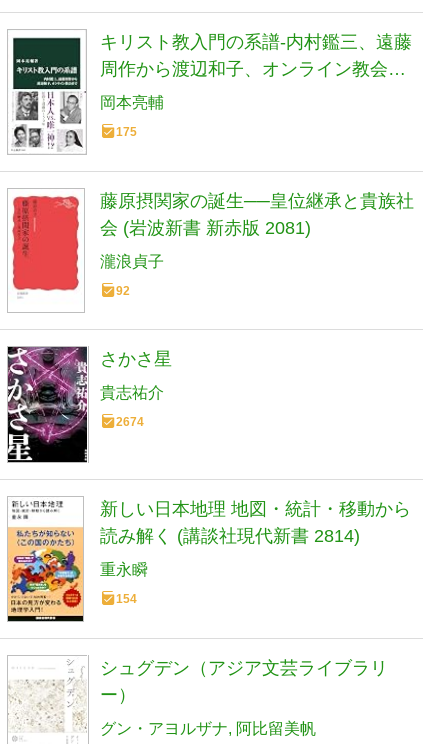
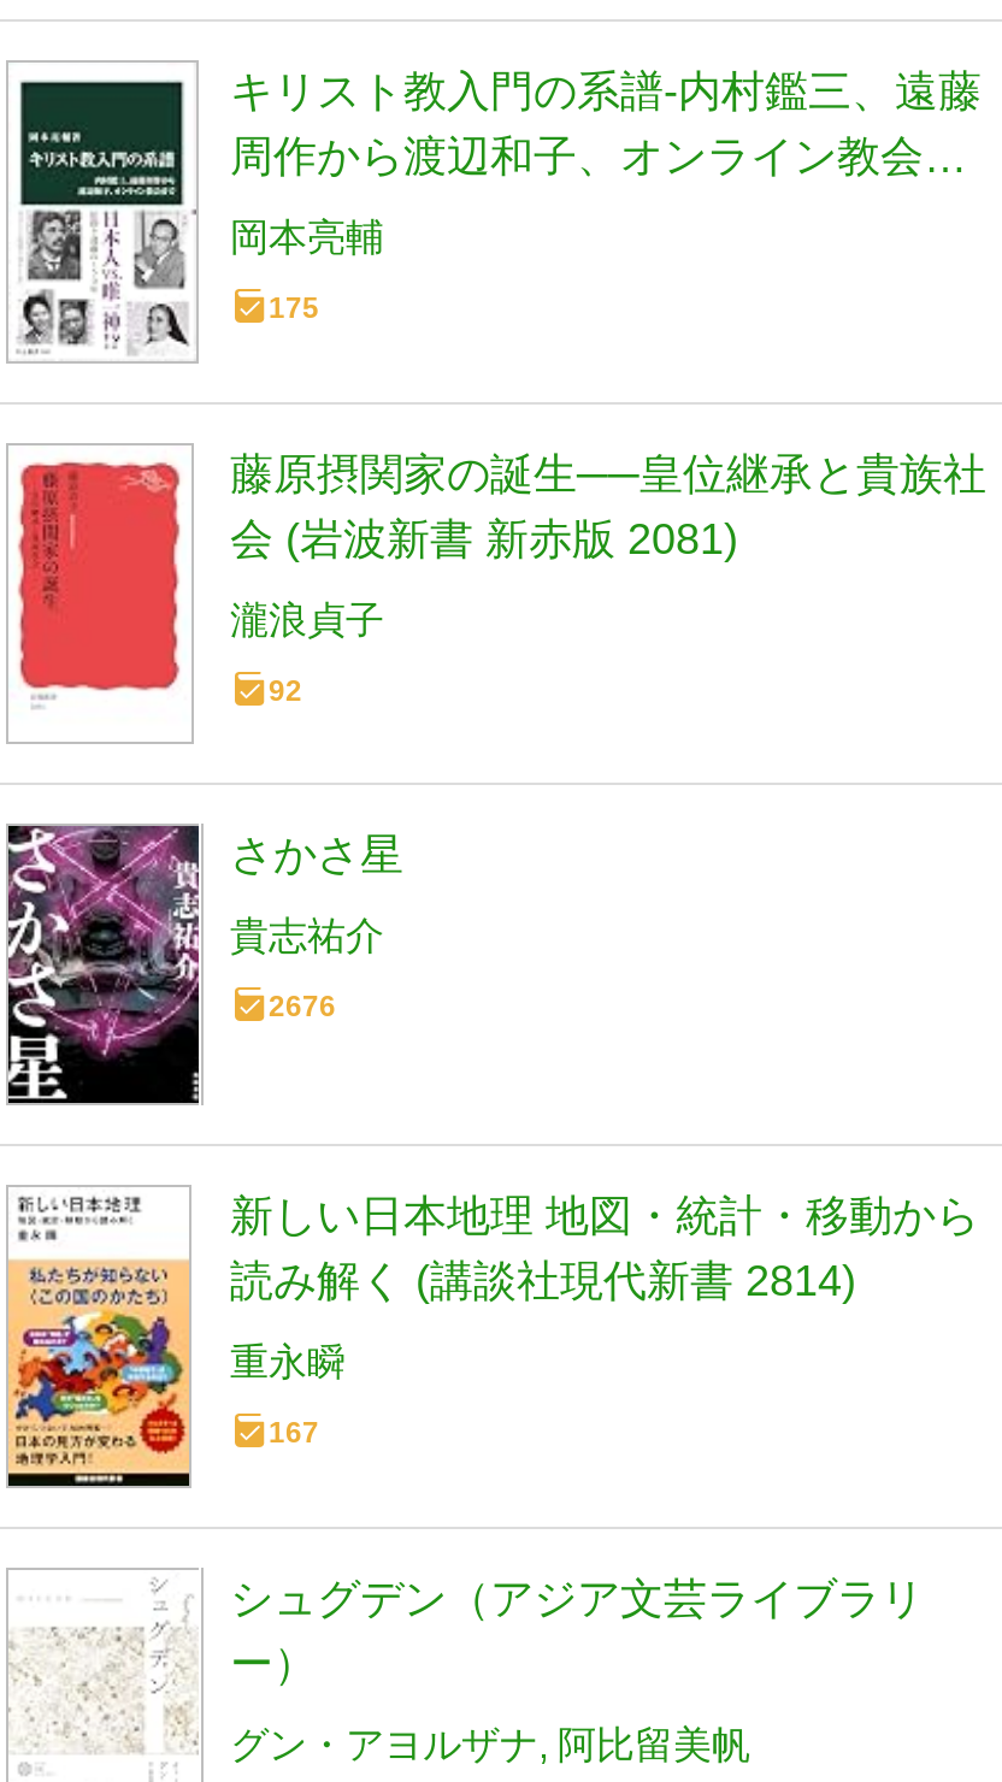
- 2674
+ 2676

- 154
+ 167
